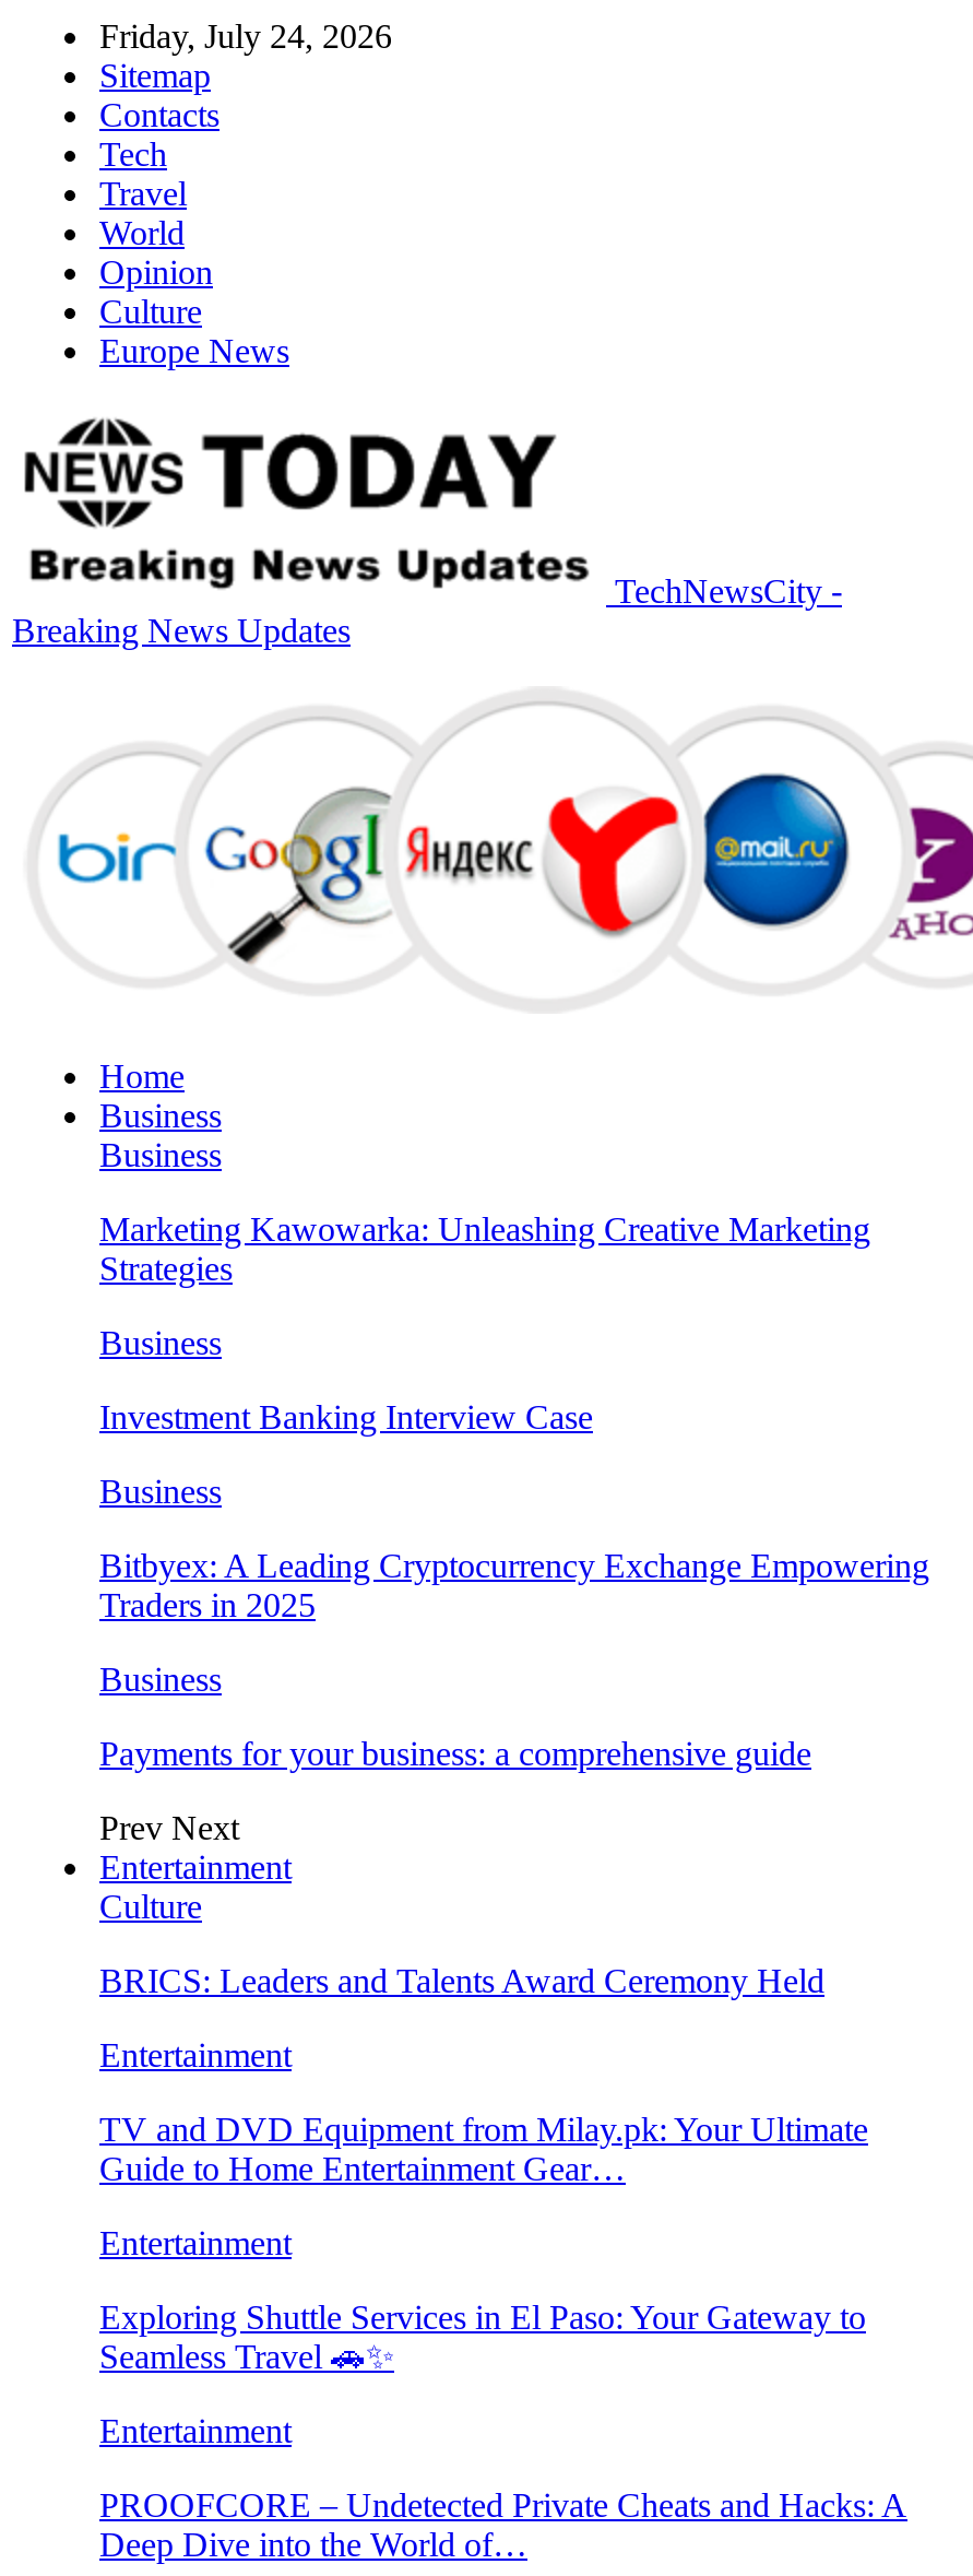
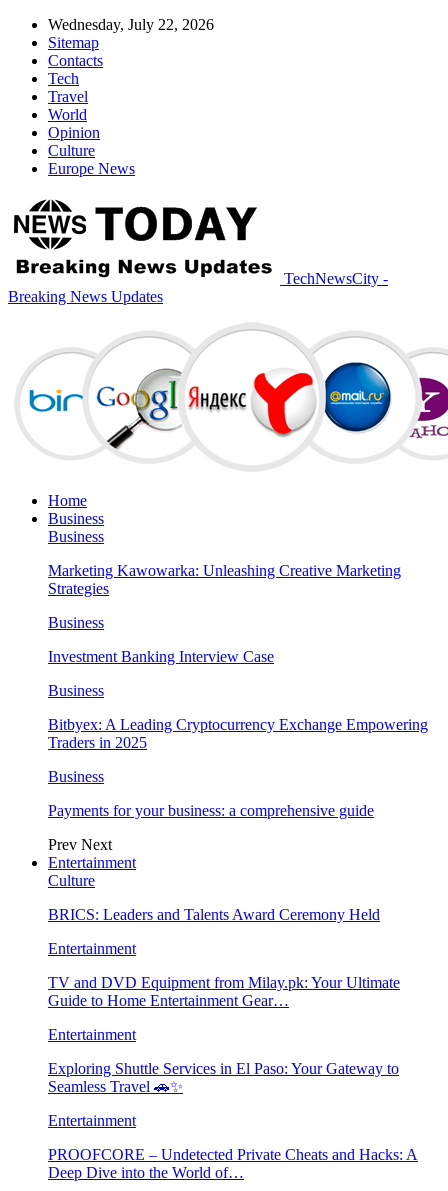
- Friday, July 24, 2026
+ Wednesday, July 22, 2026
